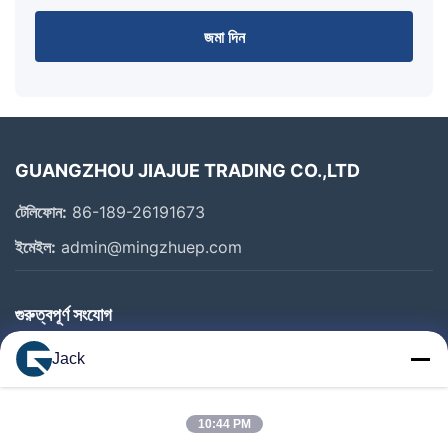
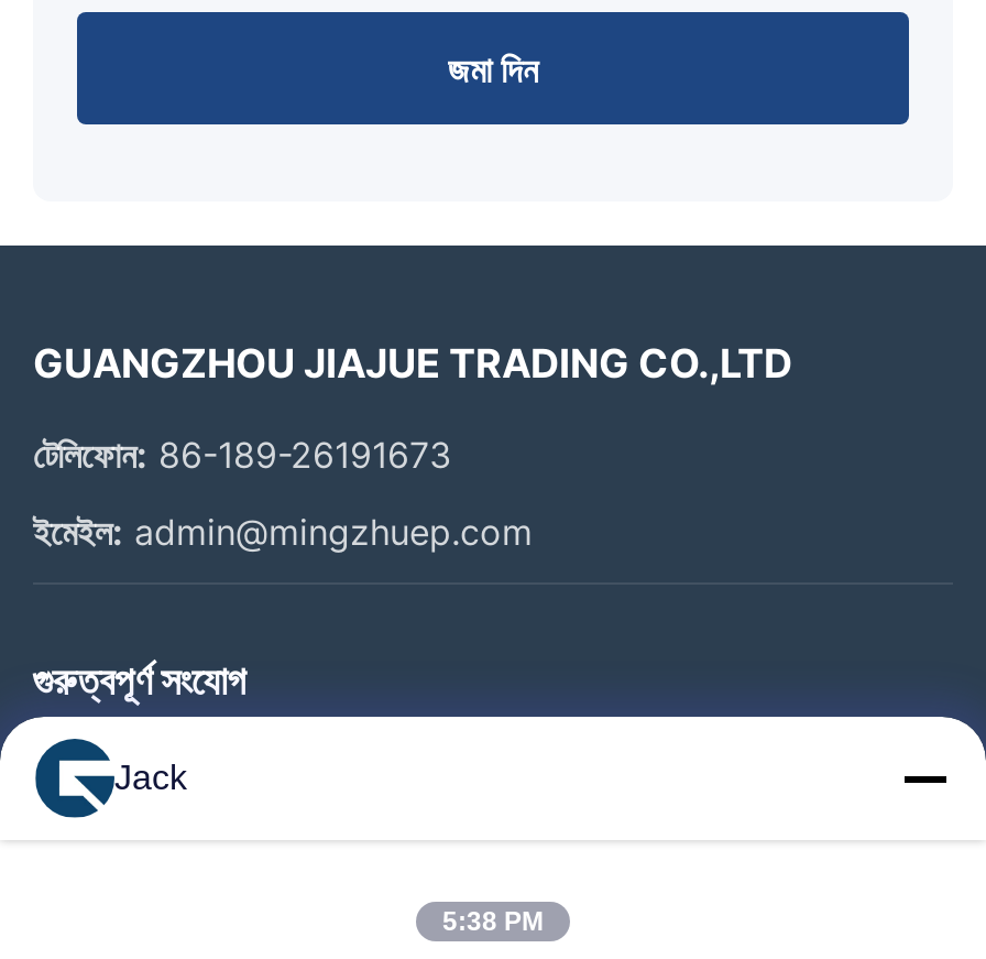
- 10:44 PM
+ 5:38 PM
